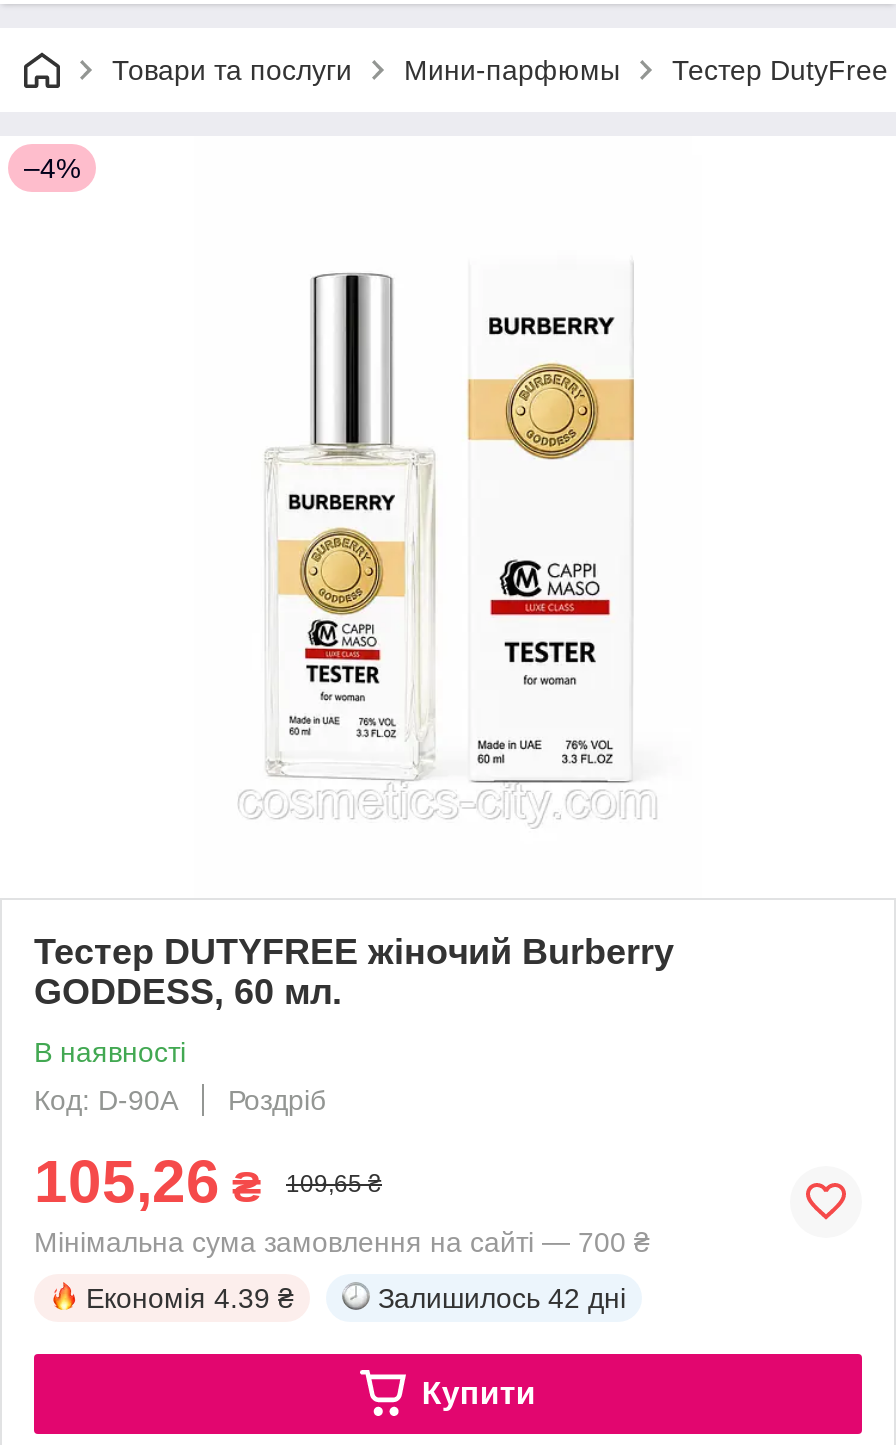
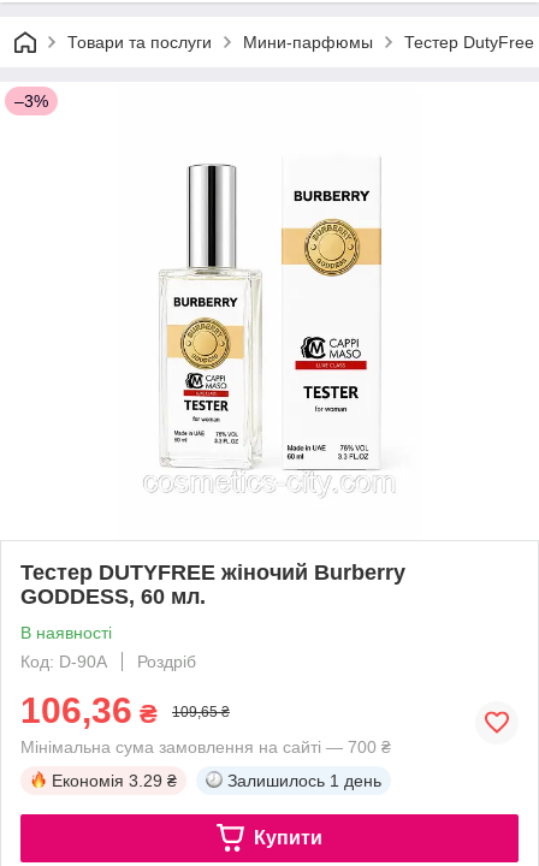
- –4%
+ –3%

- 105,26 ₴
+ 106,36 ₴

- Економія 4.39 ₴
+ Економія 3.29 ₴

- Залишилось 42 дні
+ Залишилось 1 день
